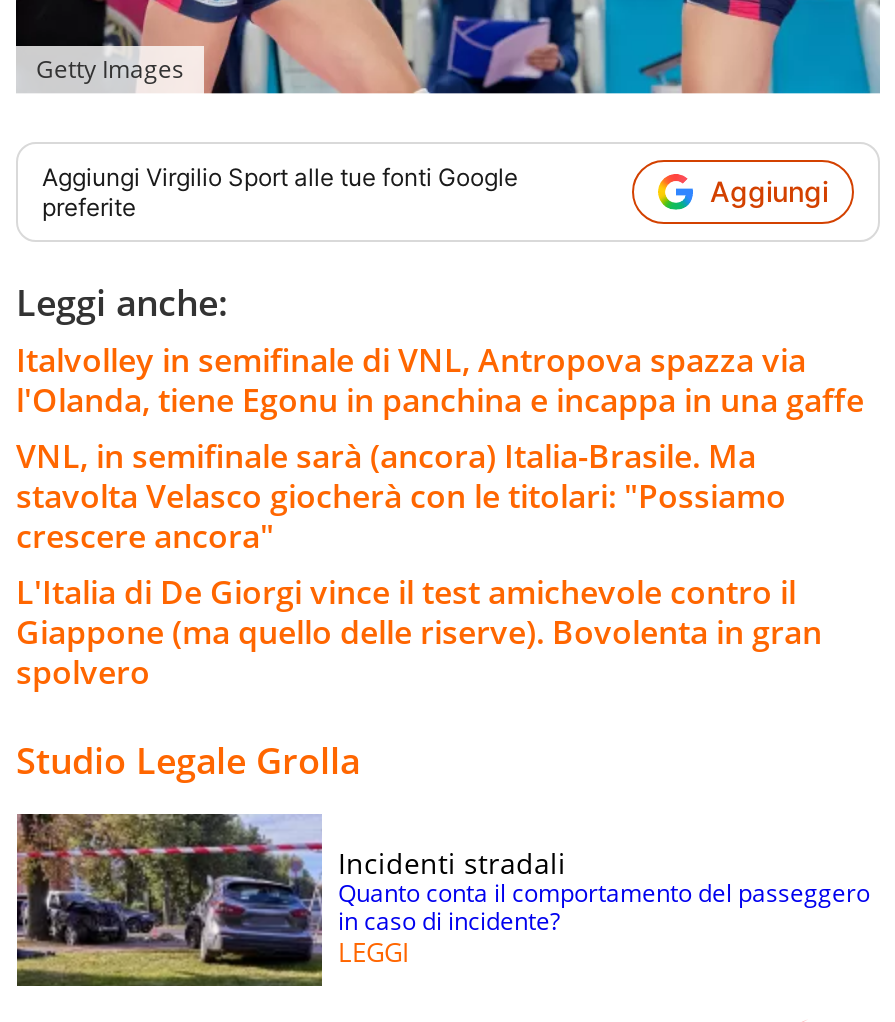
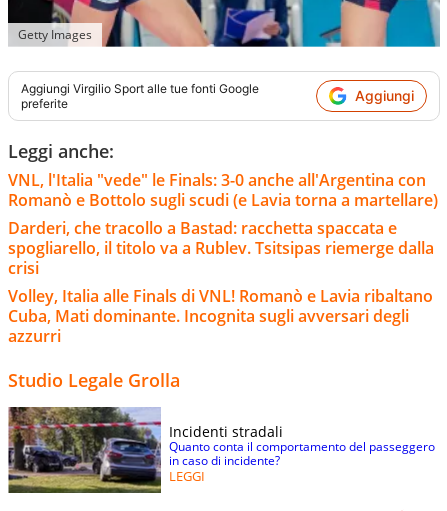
- Italvolley in semifinale di VNL, Antropova spazza via
- l'Olanda, tiene Egonu in panchina e incappa in una gaffe
- VNL, in semifinale sarà (ancora) Italia-Brasile. Ma
- stavolta Velasco giocherà con le titolari: "Possiamo
- crescere ancora"
- L'Italia di De Giorgi vince il test amichevole contro il
- Giappone (ma quello delle riserve). Bovolenta in gran
- spolvero
+ VNL, l'Italia "vede" le Finals: 3-0 anche all'Argentina con
+ Romanò e Bottolo sugli scudi (e Lavia torna a martellare)
+ Darderi, che tracollo a Bastad: racchetta spaccata e
+ spogliarello, il titolo va a Rublev. Tsitsipas riemerge dalla
+ crisi
+ Volley, Italia alle Finals di VNL! Romanò e Lavia ribaltano
+ Cuba, Mati dominante. Incognita sugli avversari degli
+ azzurri
